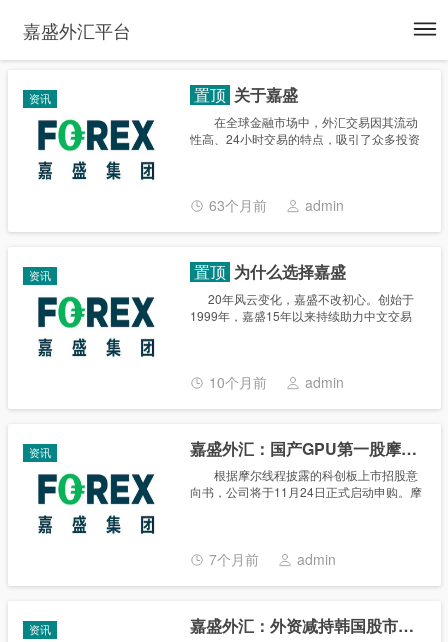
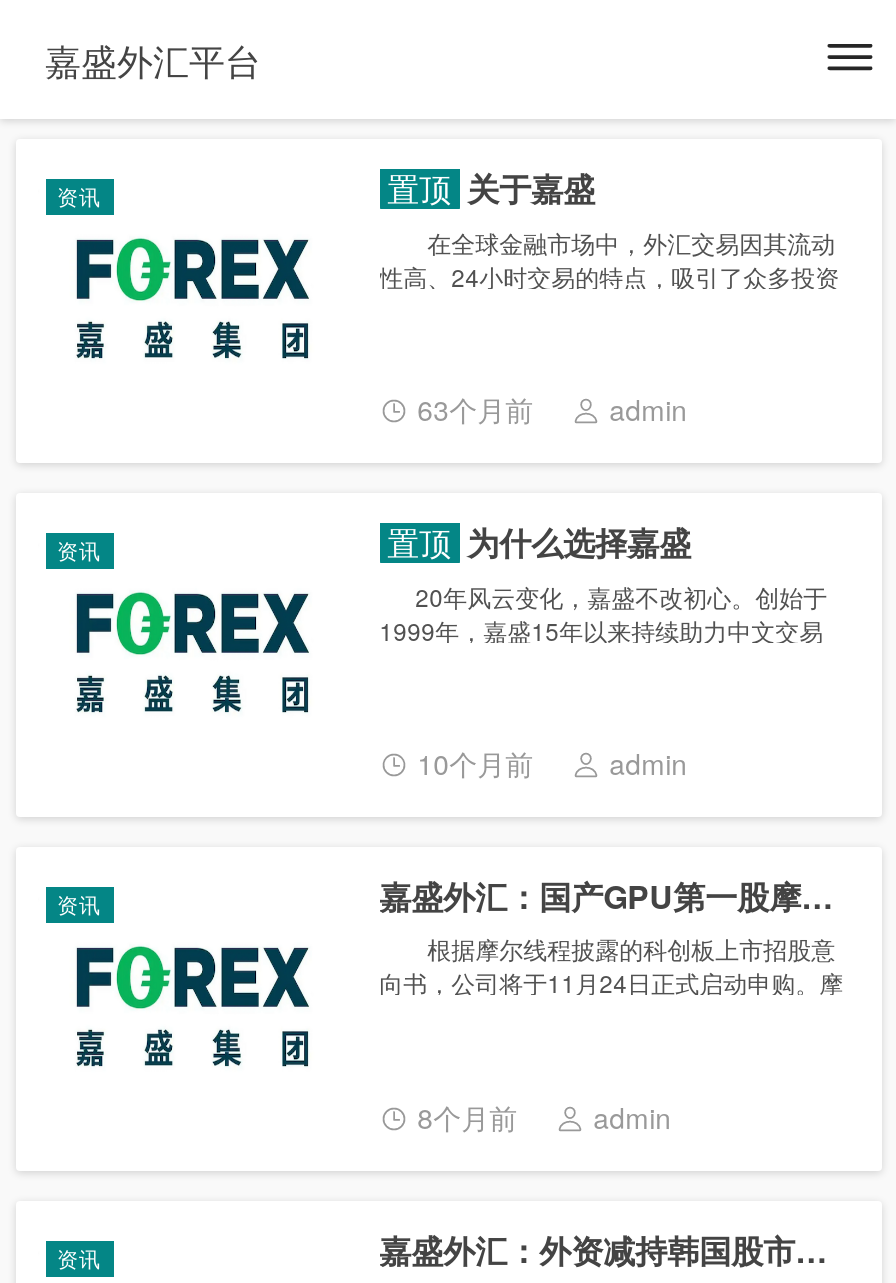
- 7个月前 admin
+ 8个月前 admin
